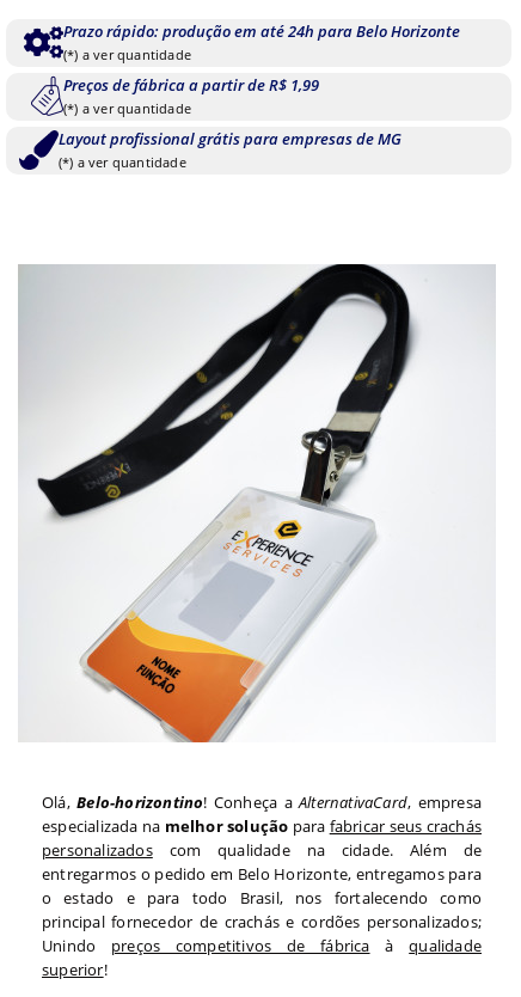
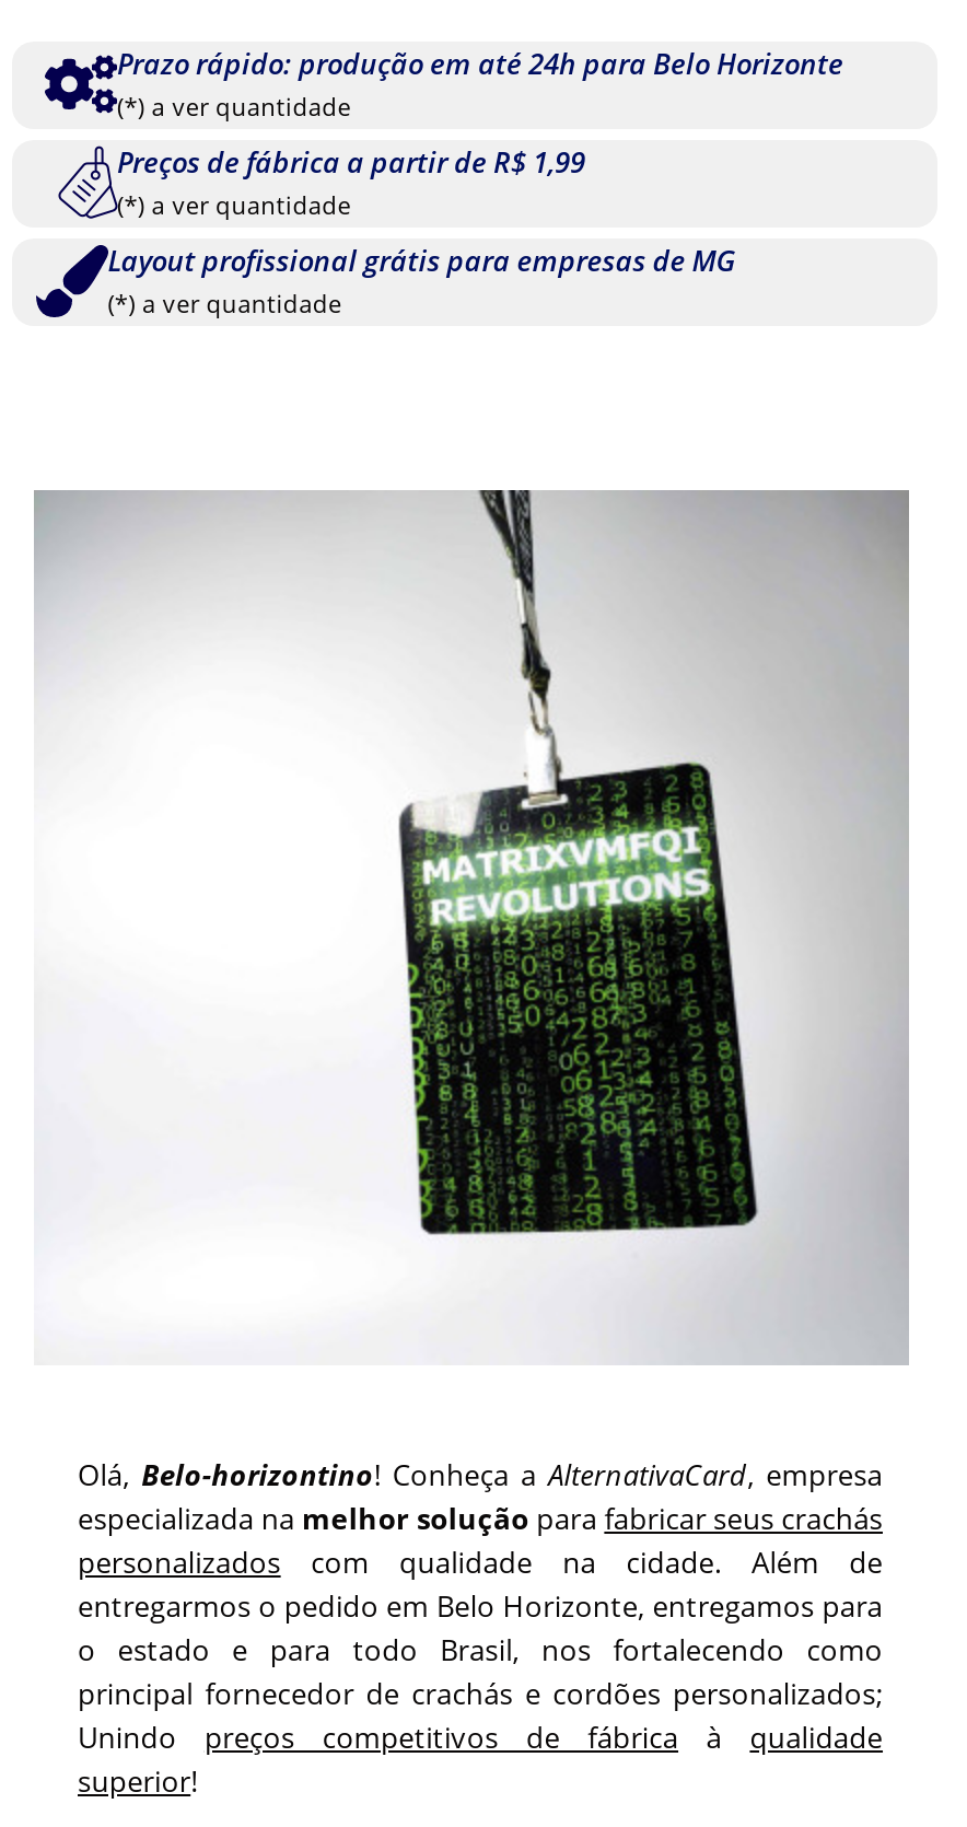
- [image]
+ [image]
